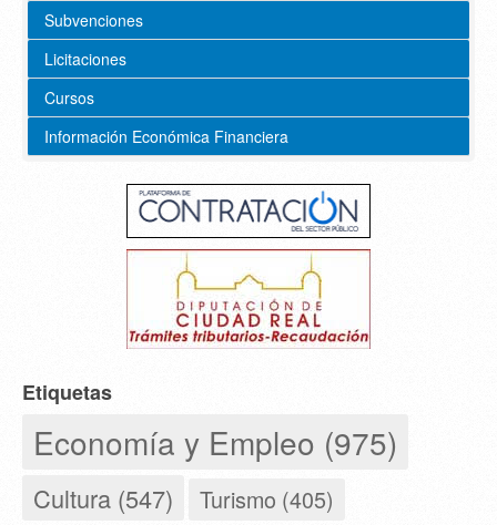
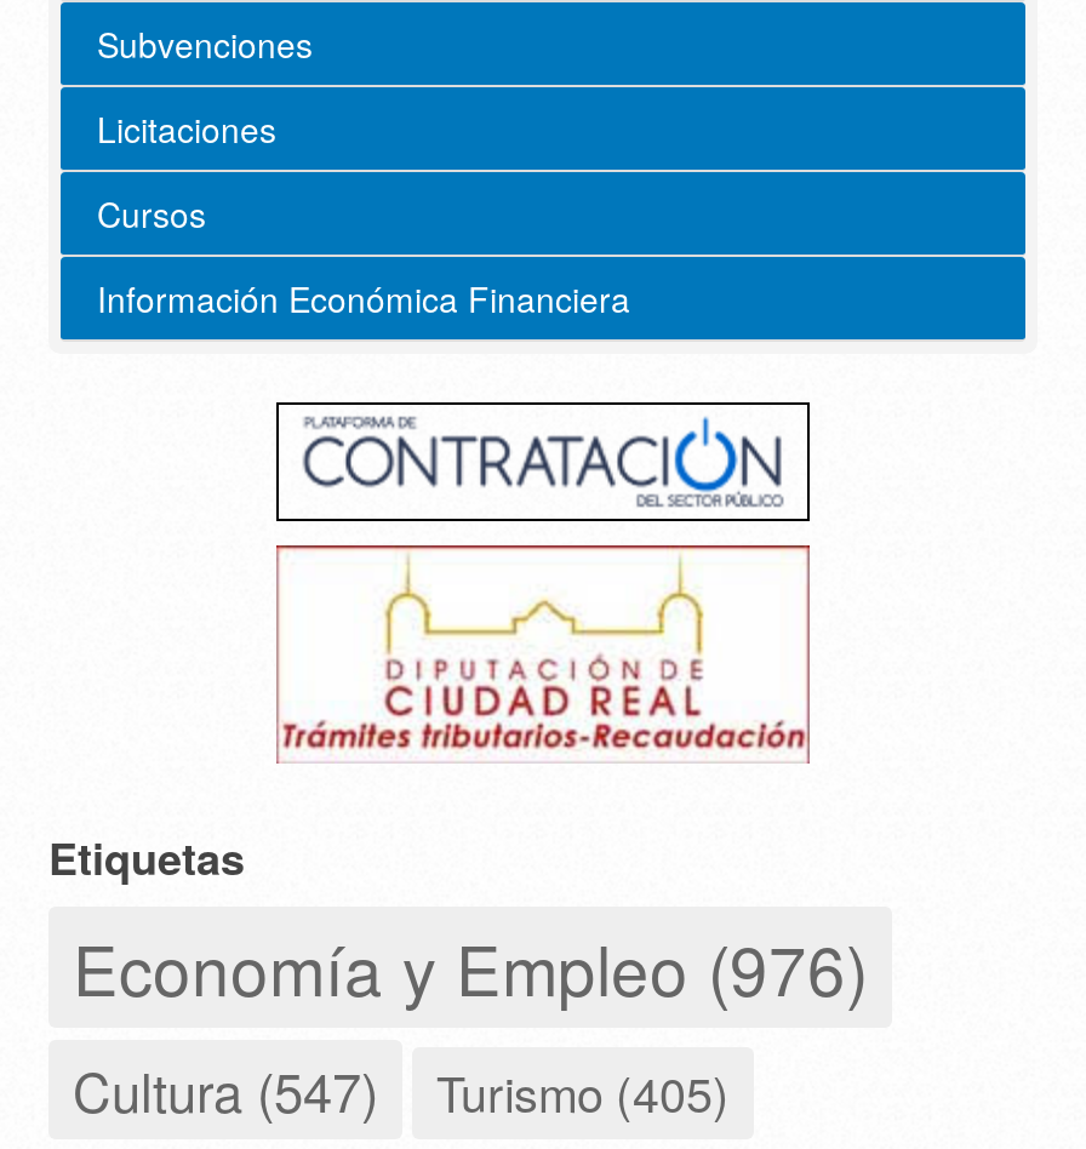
- Economía y Empleo (975)
+ Economía y Empleo (976)
